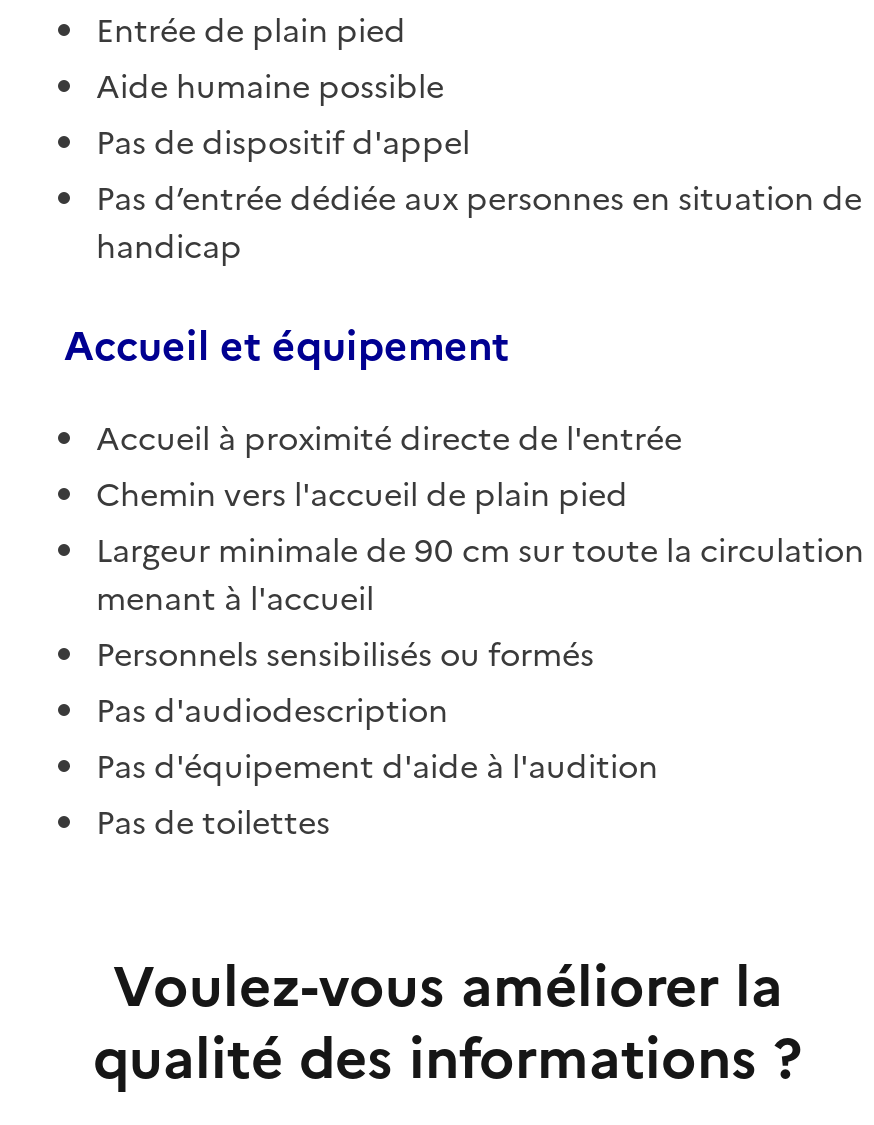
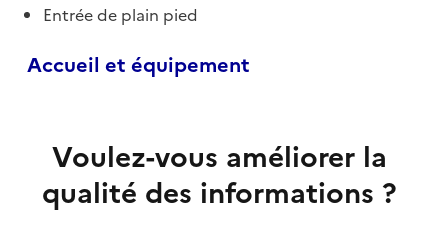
- Aide humaine possible
- Pas de dispositif d'appel
- Pas d’entrée dédiée aux personnes en situation de
- handicap

- Accueil à proximité directe de l'entrée
- Chemin vers l'accueil de plain pied
- Largeur minimale de 90 cm sur toute la circulation
- menant à l'accueil
- Personnels sensibilisés ou formés
- Pas d'audiodescription
- Pas d'équipement d'aide à l'audition
- Pas de toilettes
